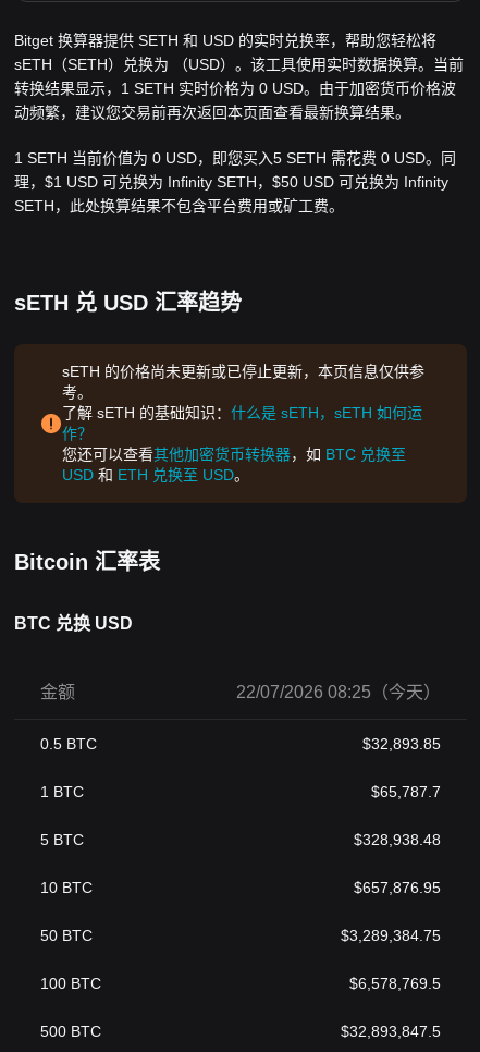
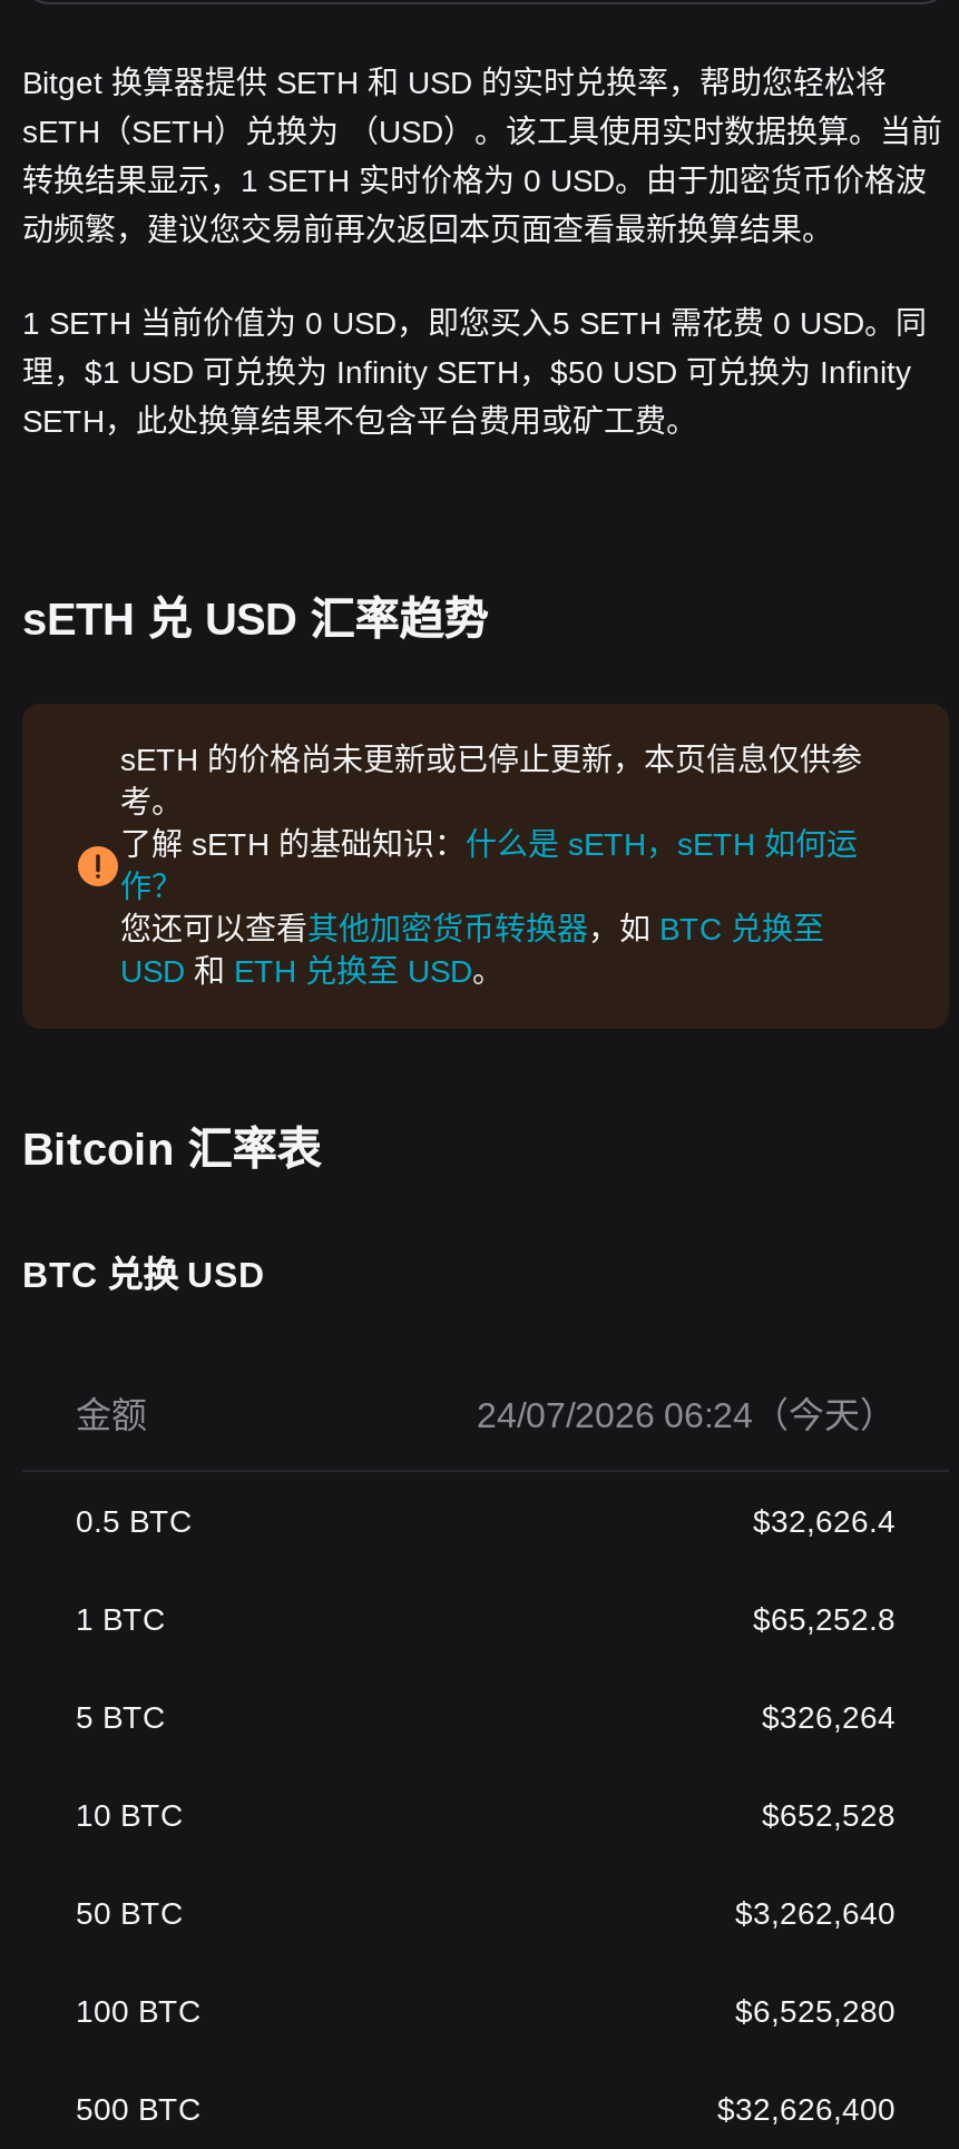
- 22/07/2026 08:25（今天）
+ 24/07/2026 06:24（今天）

- $32,893.85
+ $32,626.4

- $65,787.7
+ $65,252.8

- $328,938.48
+ $326,264

- $657,876.95
+ $652,528

- $3,289,384.75
+ $3,262,640

- $6,578,769.5
+ $6,525,280

- $32,893,847.5
+ $32,626,400
